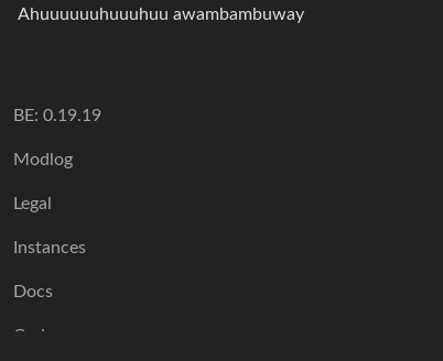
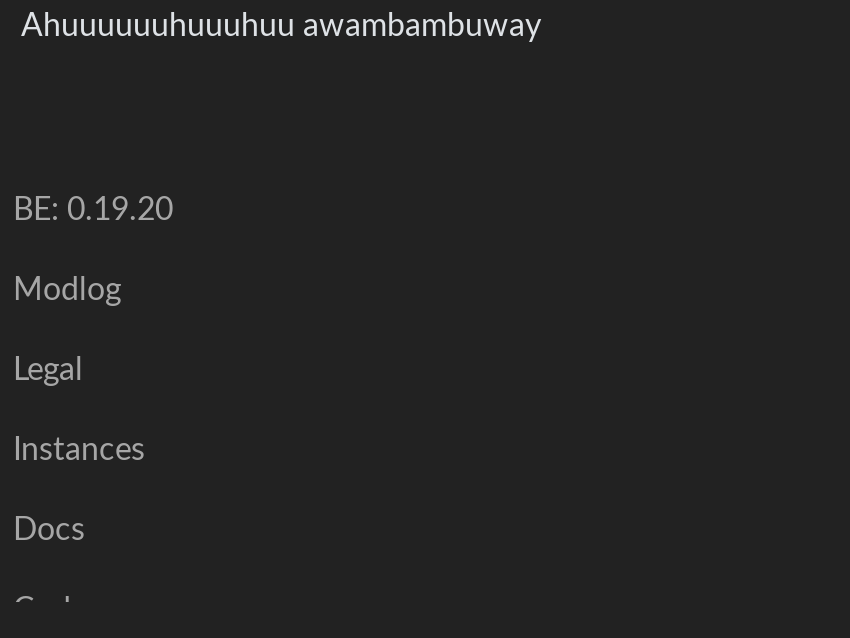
- BE: 0.19.19
+ BE: 0.19.20
